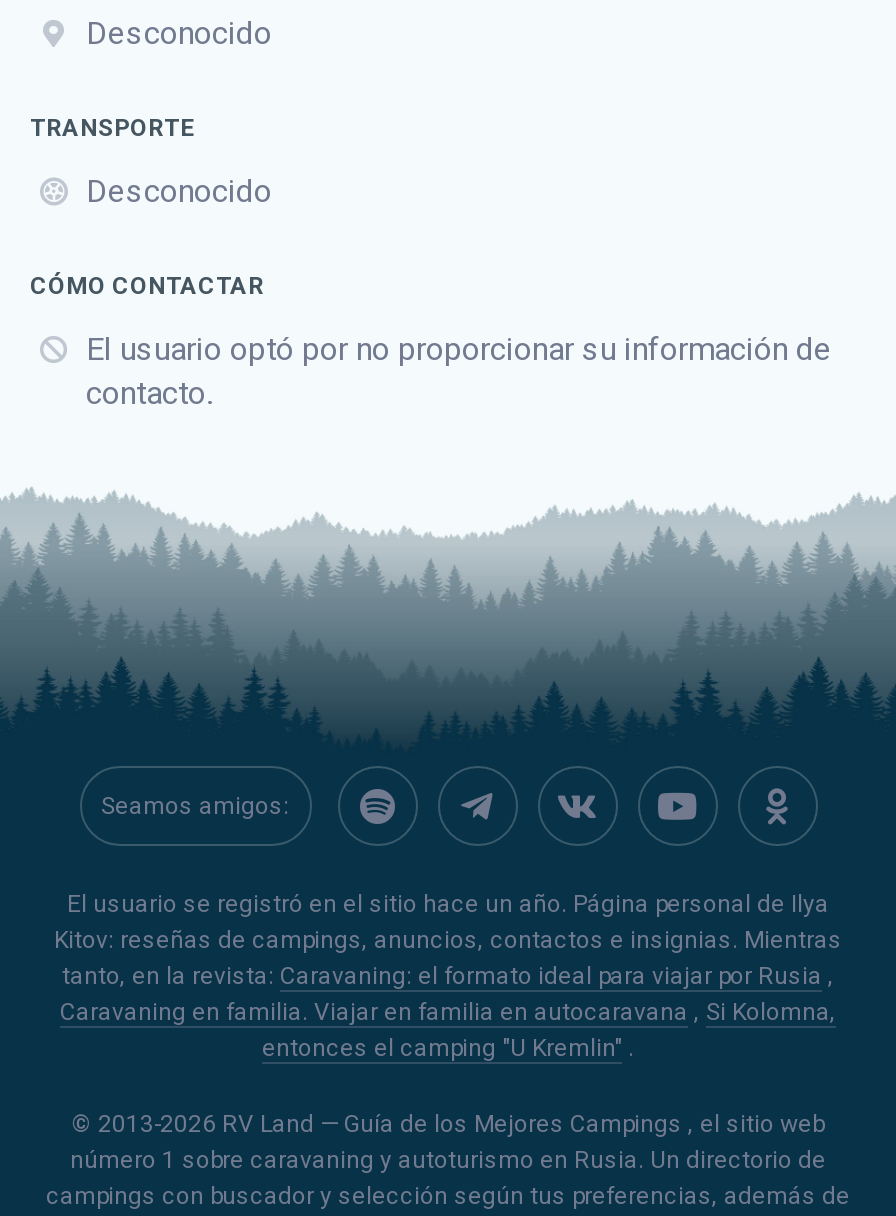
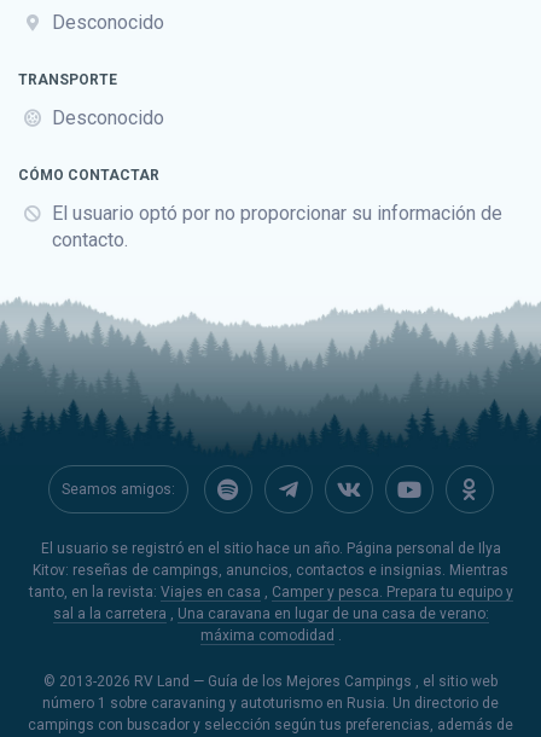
- tanto, en la revista: Caravaning: el formato ideal para viajar por Rusia,
- Caravaning en familia. Viajar en familia en autocaravana, Si Kolomna,
- entonces el camping "U Kremlin".
+ tanto, en la revista: Viajes en casa, Camper y pesca. Prepara tu equipo y
+ sal a la carretera, Una caravana en lugar de una casa de verano:
+ máxima comodidad.
